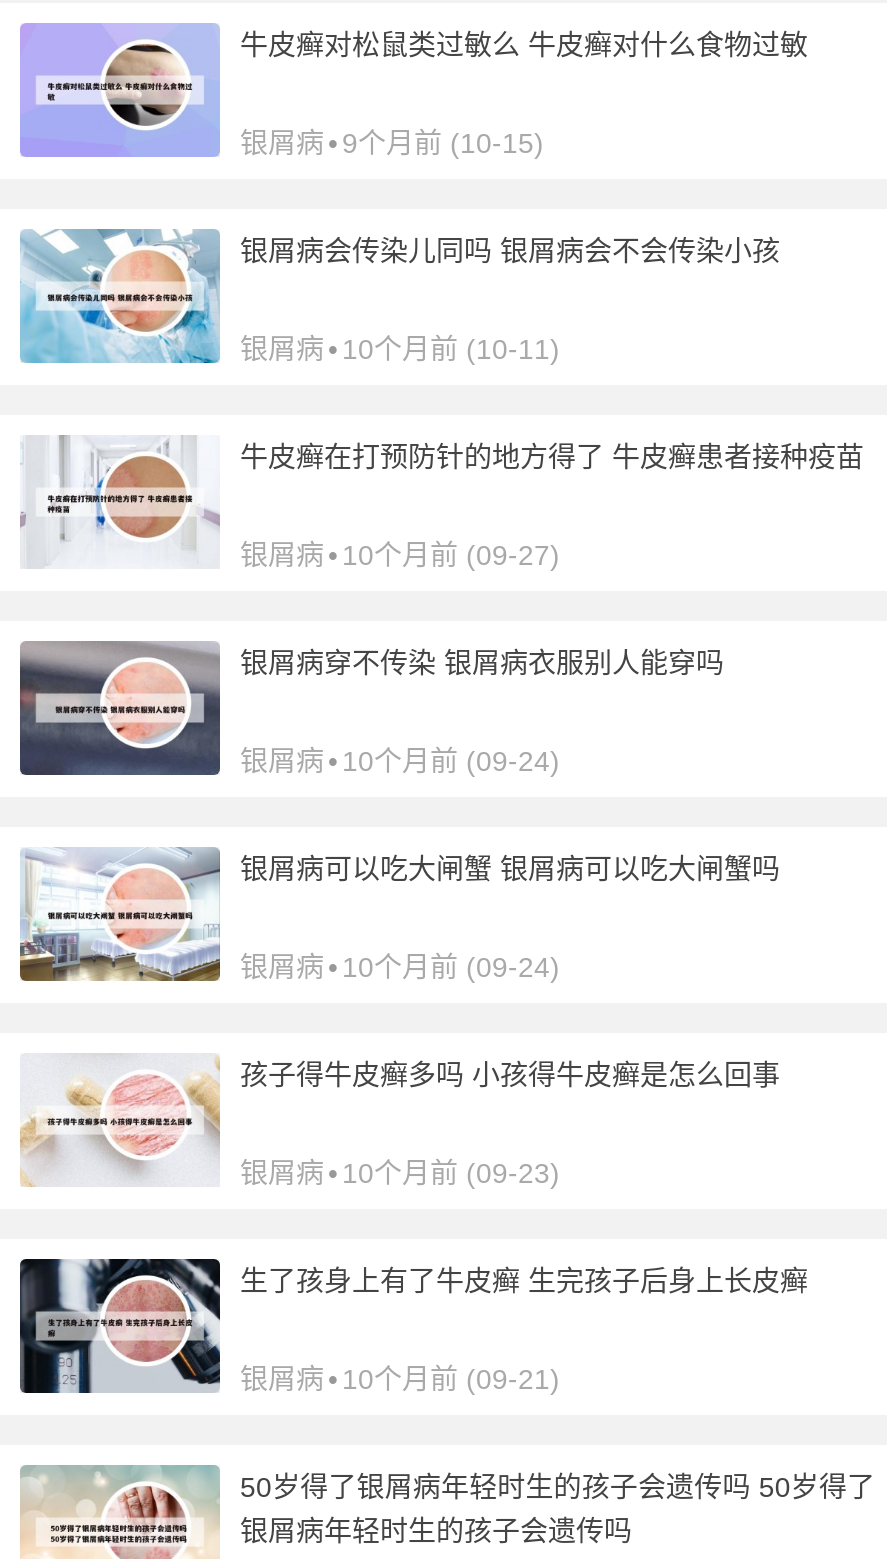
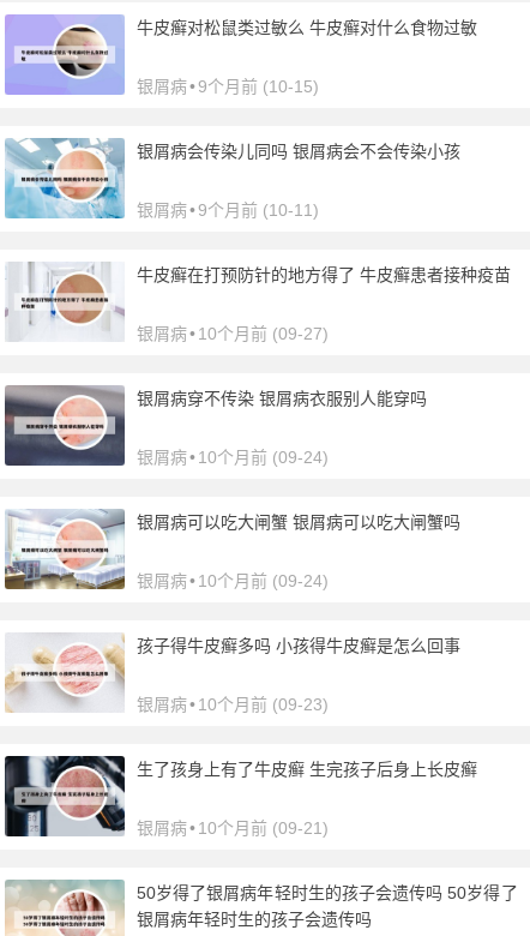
- 银屑病 • 10个月前 (10-11)
+ 银屑病 • 9个月前 (10-11)
